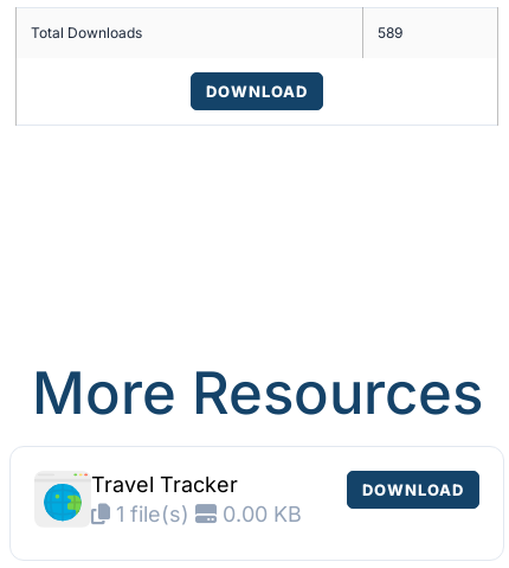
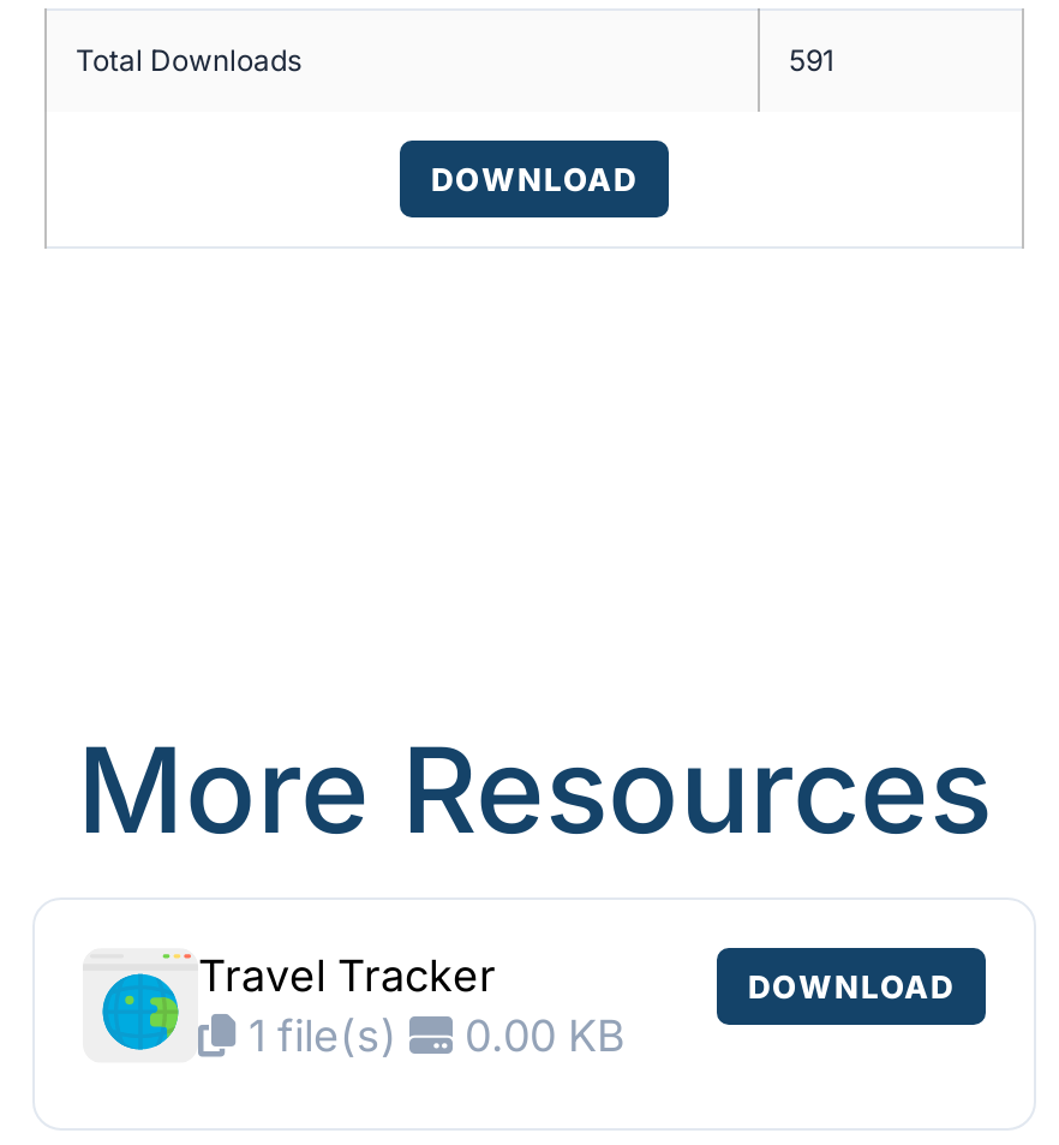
- 589
+ 591
